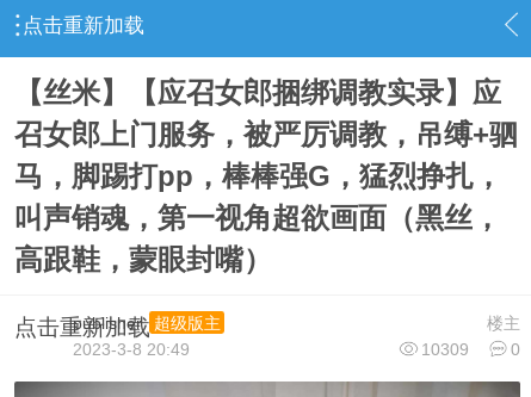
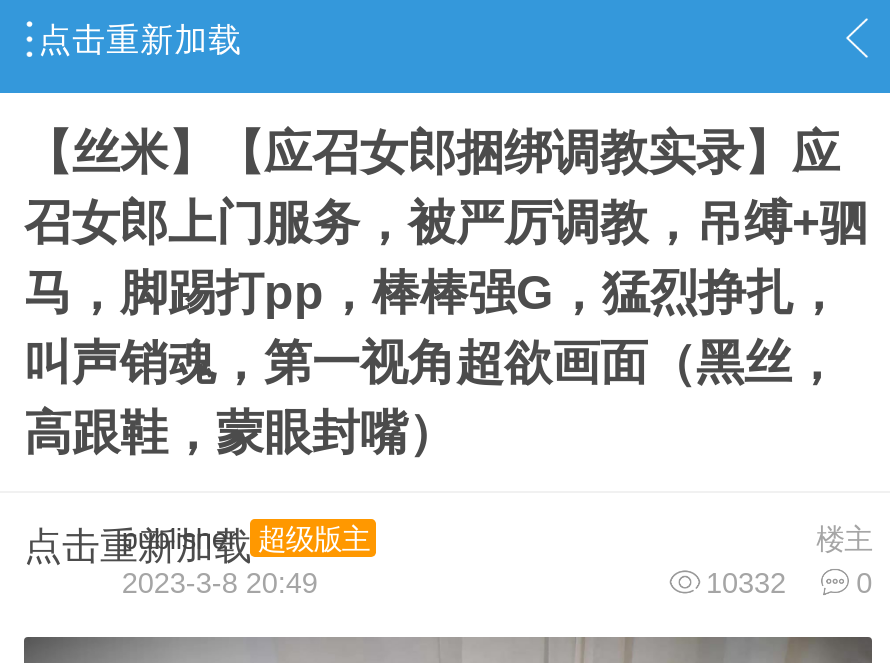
- 10309 0
+ 10332 0
